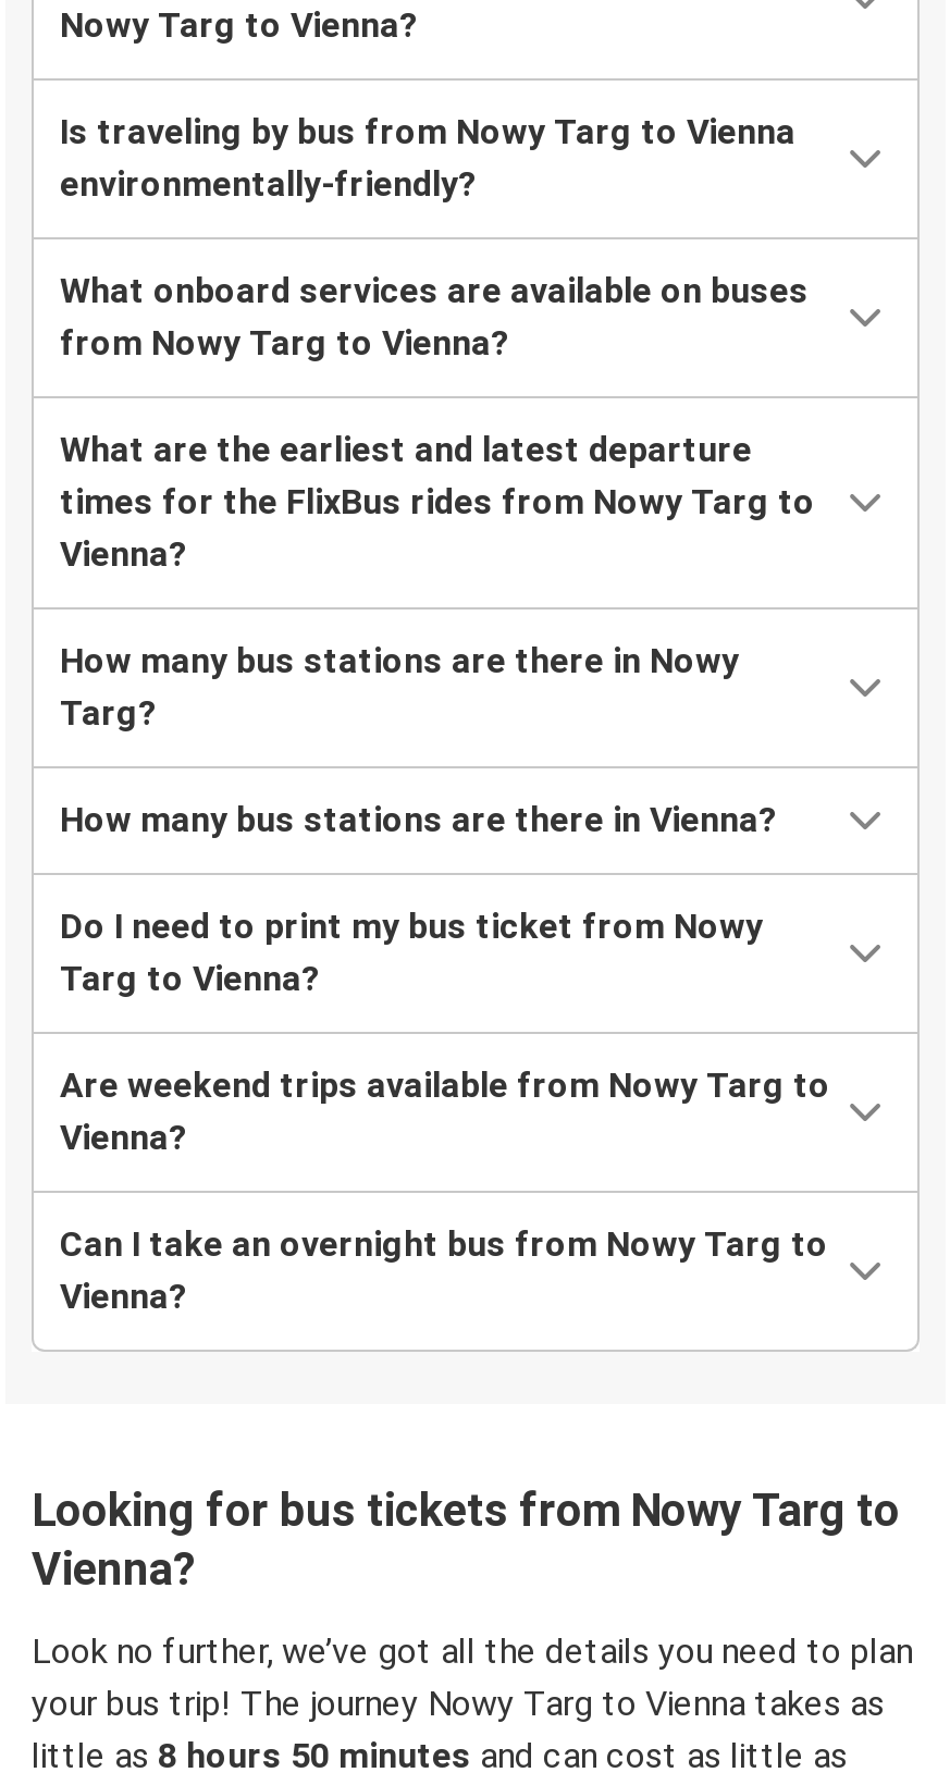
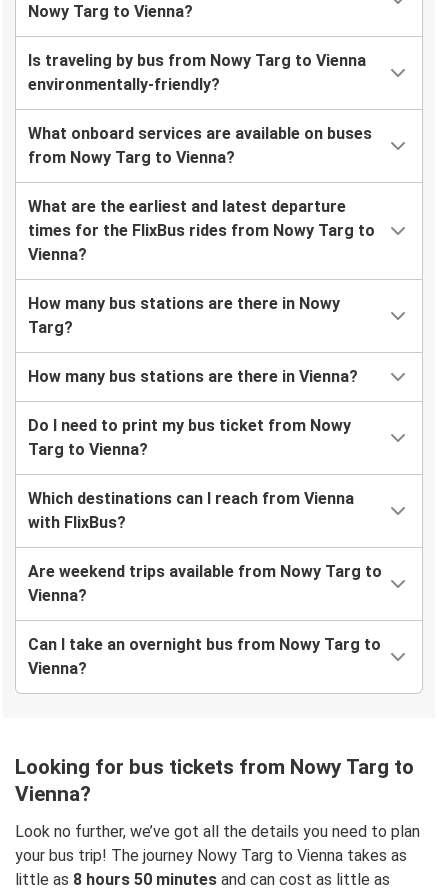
+ Which destinations can I reach from Vienna
+ with FlixBus?
